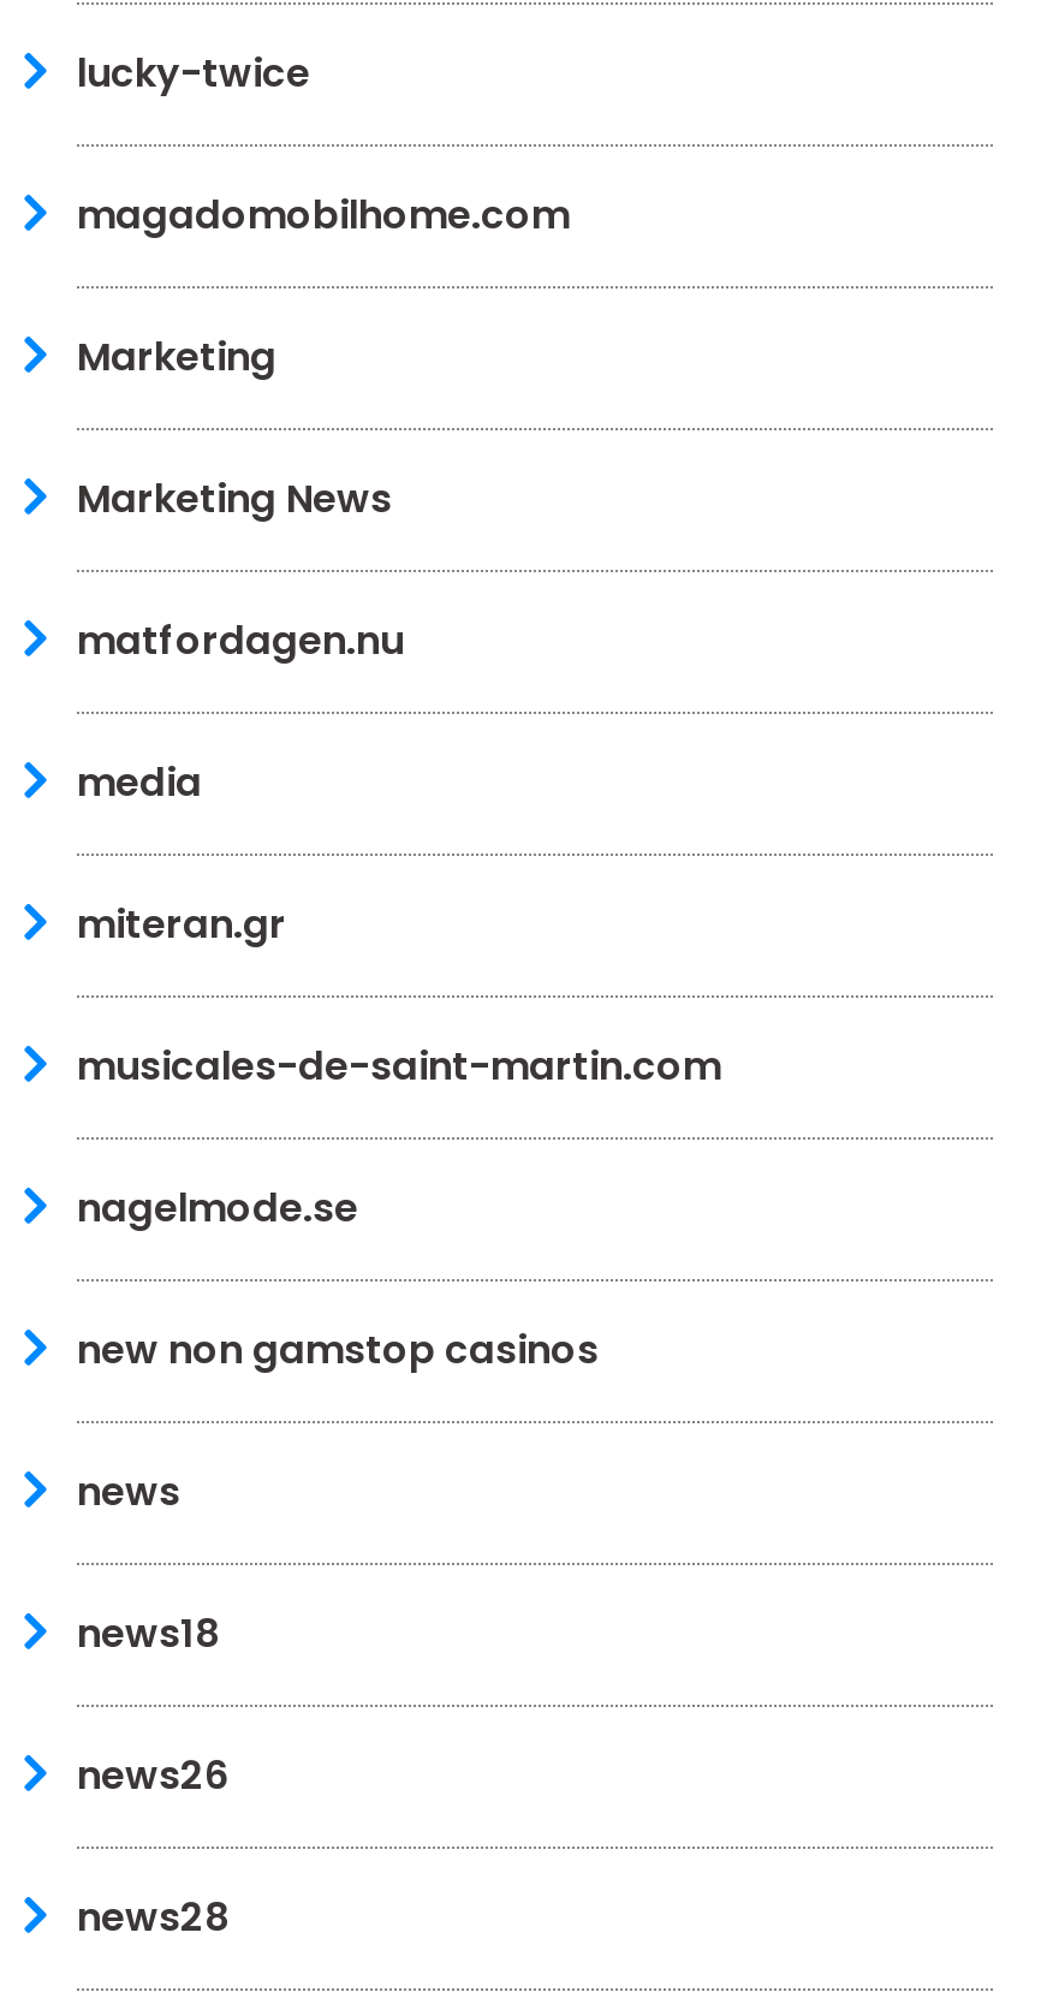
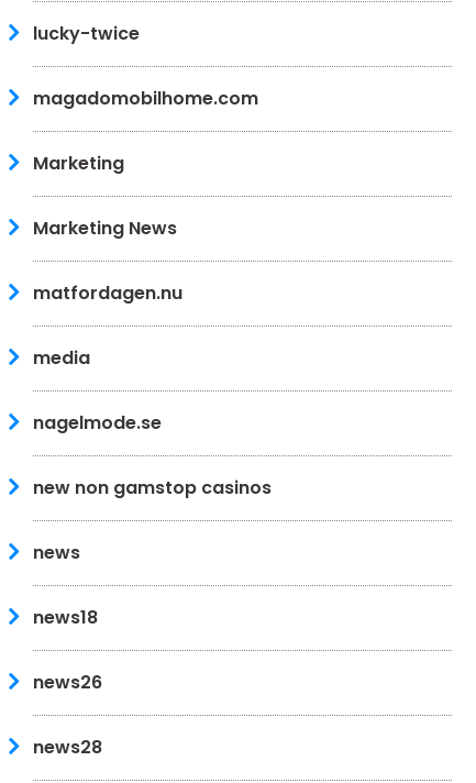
- miteran.gr
- musicales-de-saint-martin.com
